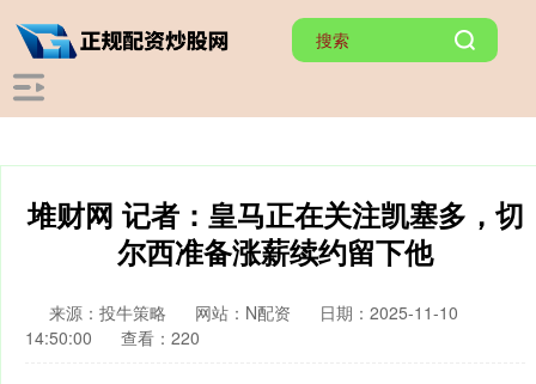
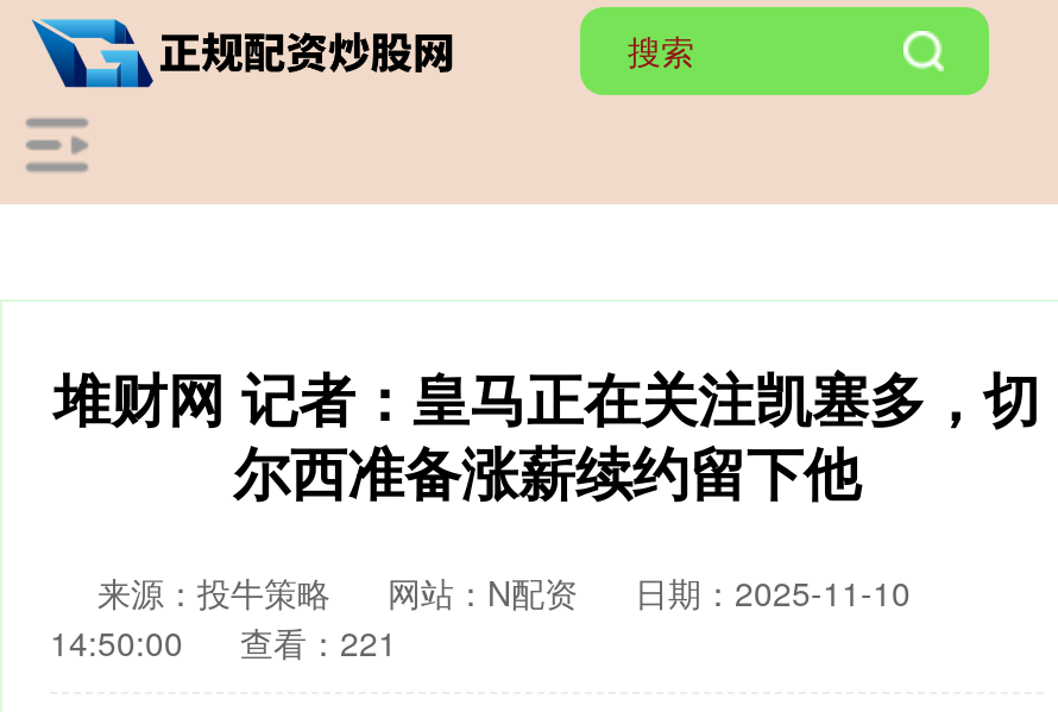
- 14:50:00 查看：220
+ 14:50:00 查看：221
